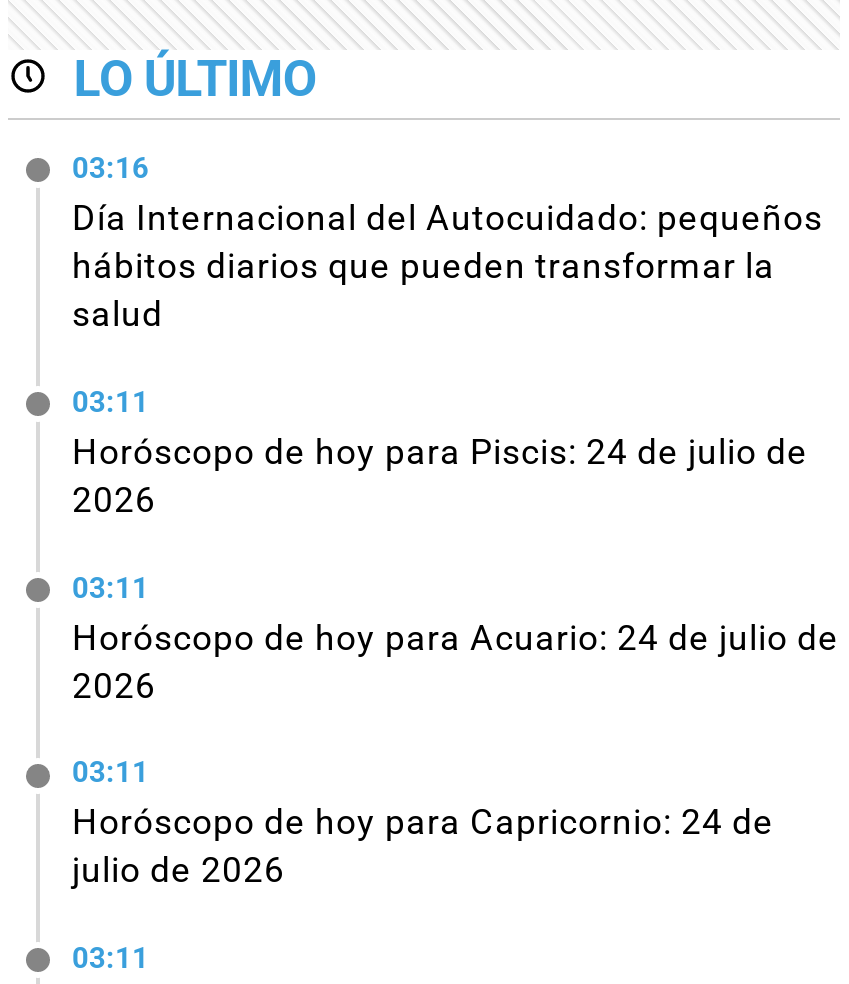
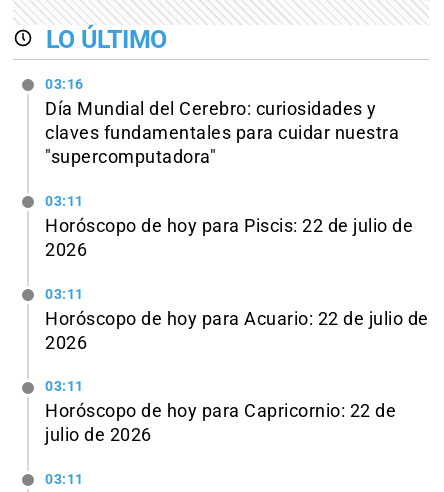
- Día Internacional del Autocuidado: pequeños
- hábitos diarios que pueden transformar la
- salud
+ Día Mundial del Cerebro: curiosidades y
+ claves fundamentales para cuidar nuestra
+ "supercomputadora"

- Horóscopo de hoy para Piscis: 24 de julio de
+ Horóscopo de hoy para Piscis: 22 de julio de

- Horóscopo de hoy para Acuario: 24 de julio de
+ Horóscopo de hoy para Acuario: 22 de julio de

- Horóscopo de hoy para Capricornio: 24 de
+ Horóscopo de hoy para Capricornio: 22 de
